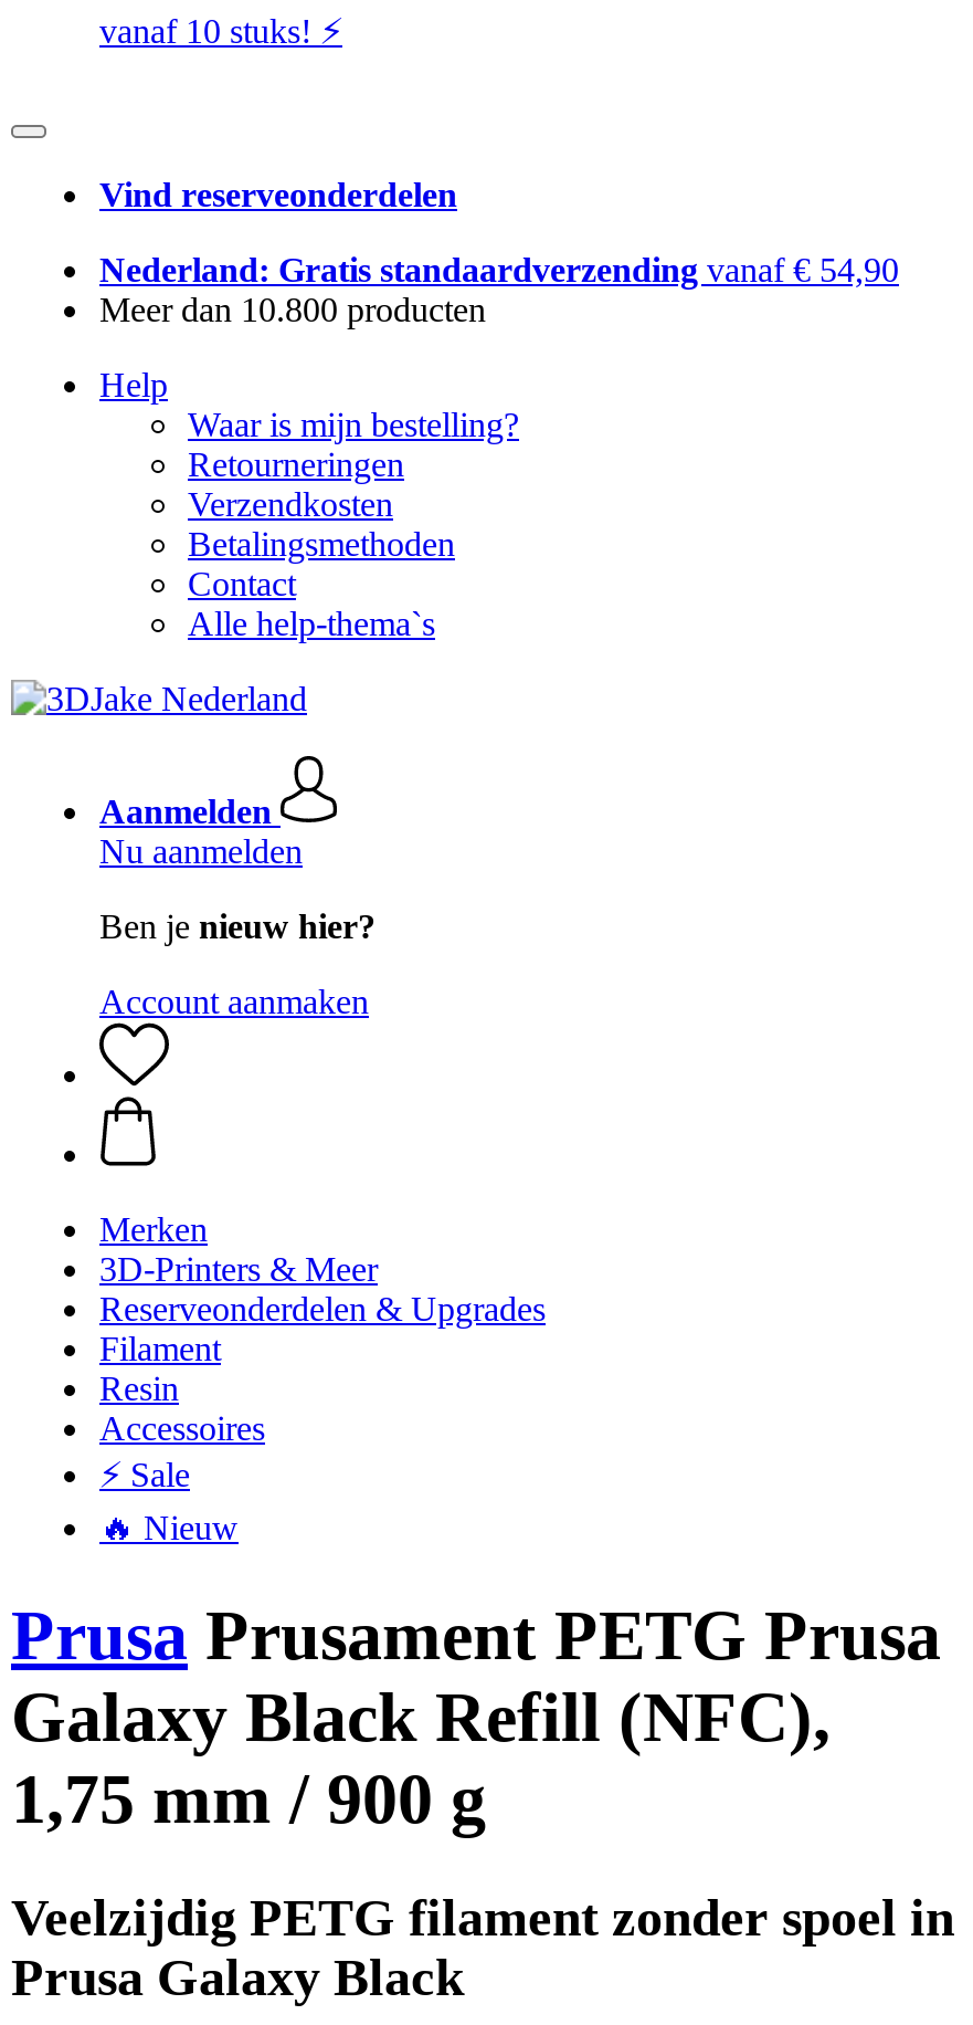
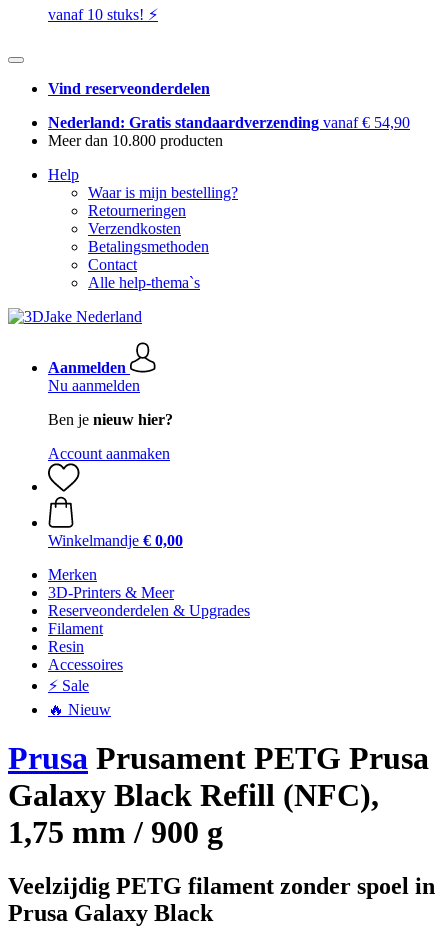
+ Winkelmandje € 0,00
